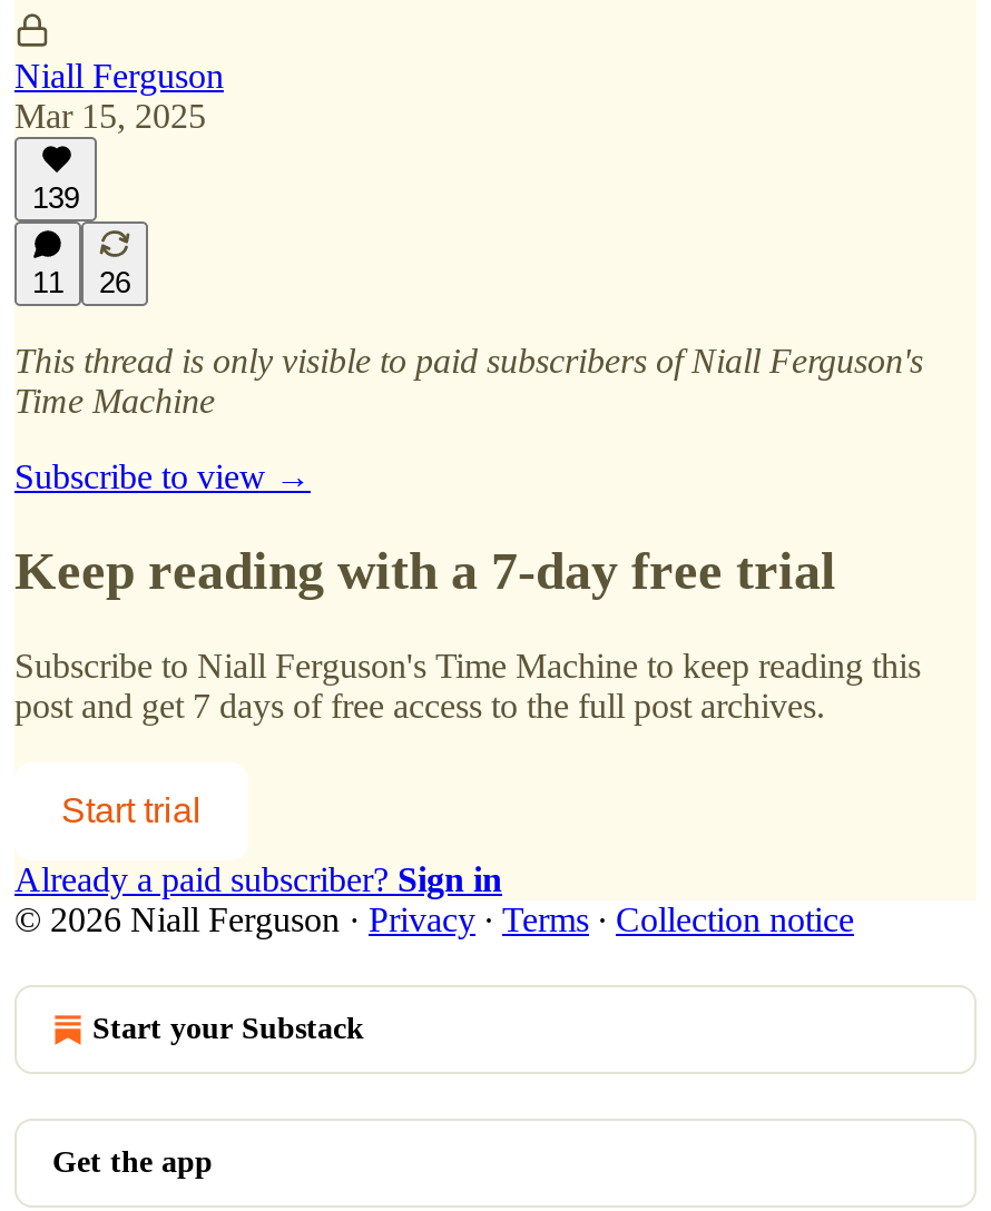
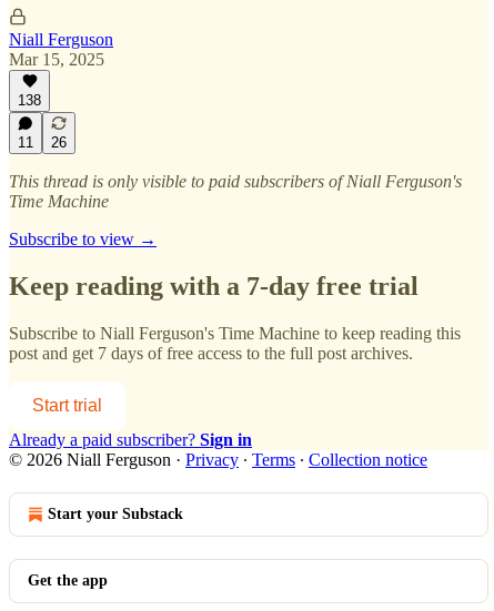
- 139
+ 138
